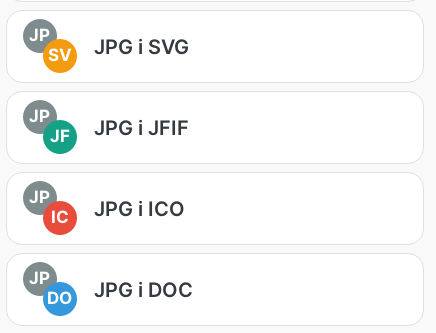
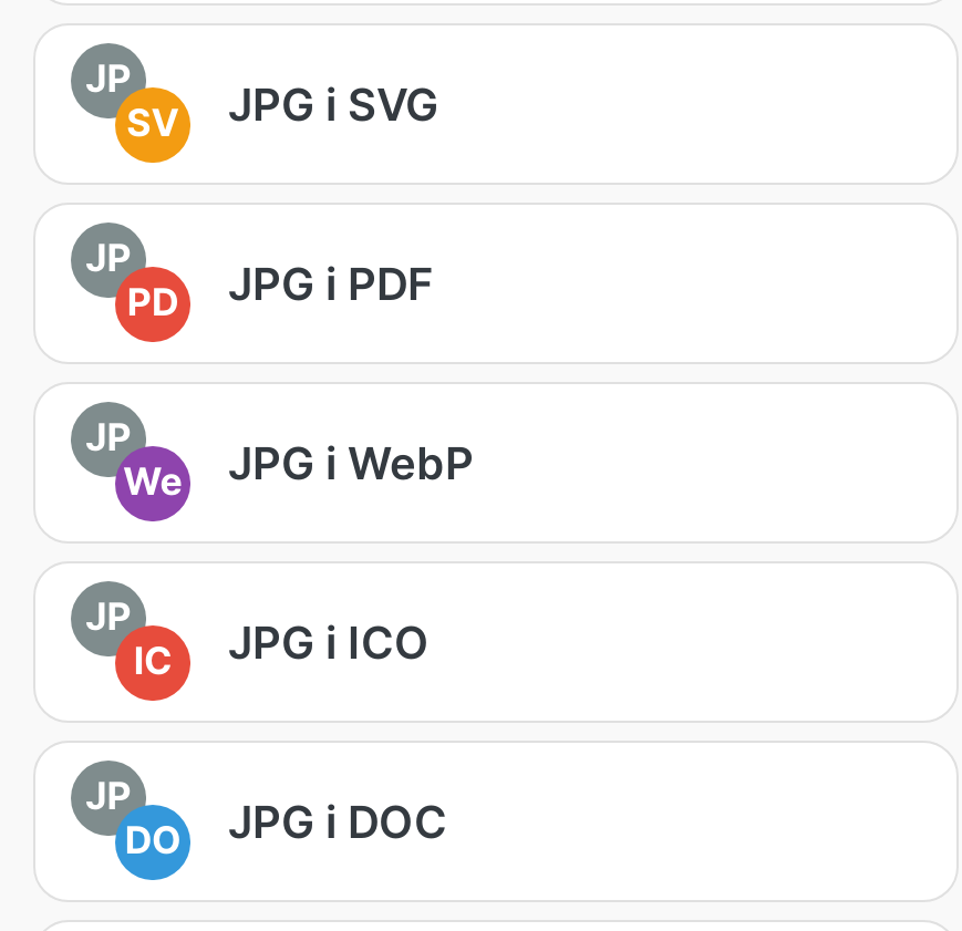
- JF
- JPG i JFIF
+ PD
+ JPG i PDF
+ JP
+ We
+ JPG i WebP
